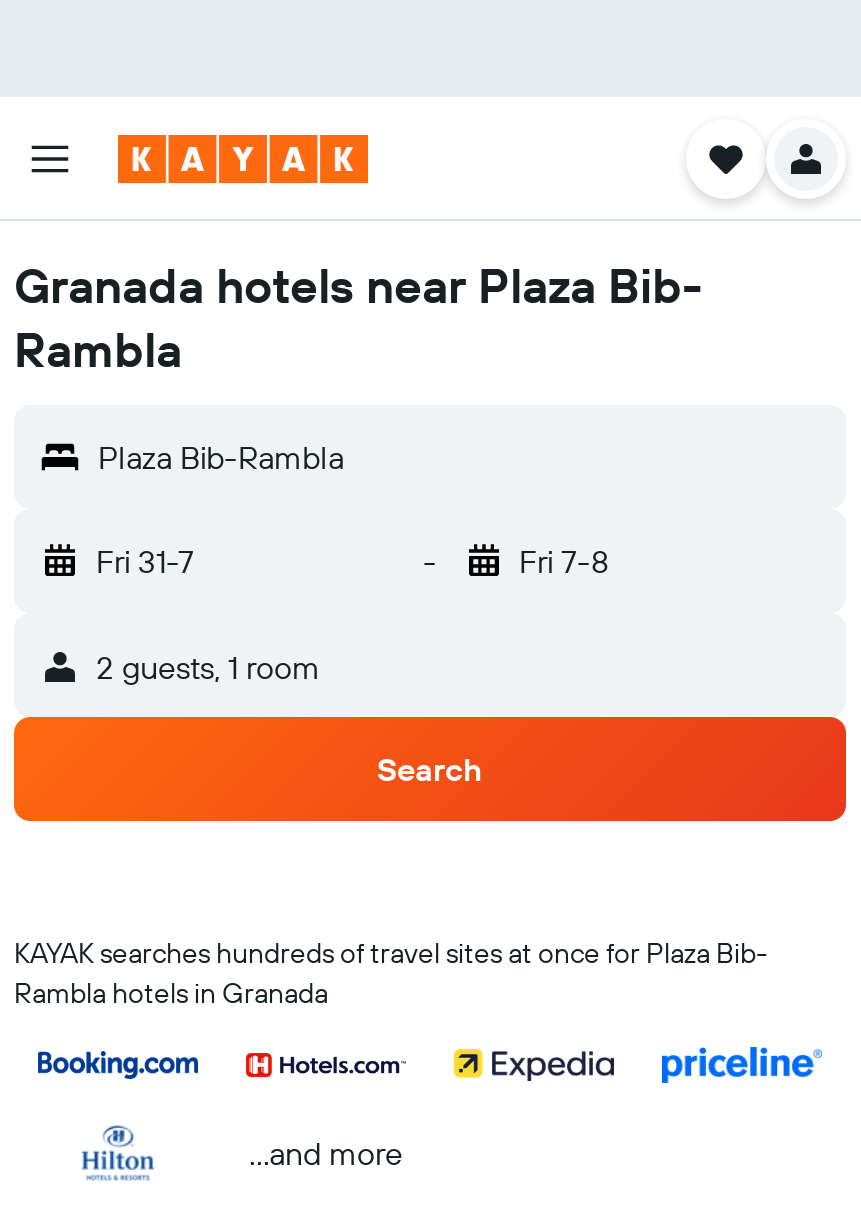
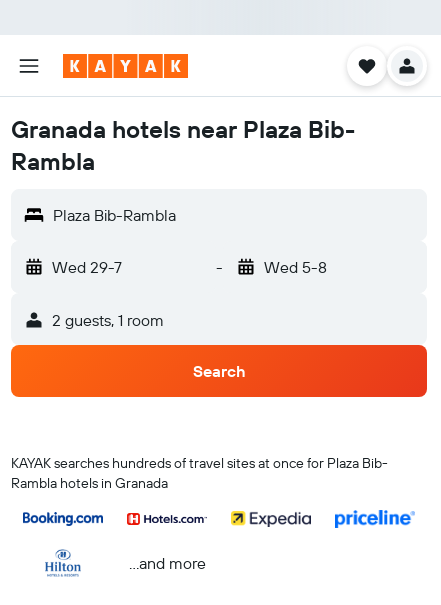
- Fri 31-7
+ Wed 29-7

- Fri 7-8
+ Wed 5-8
